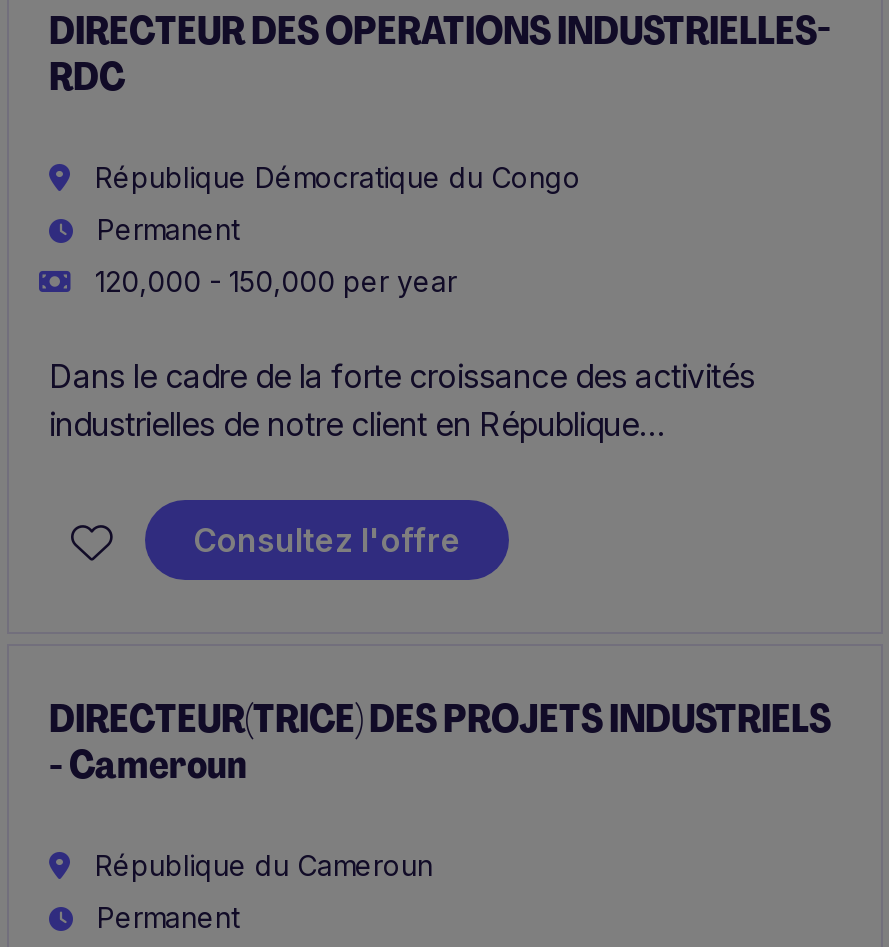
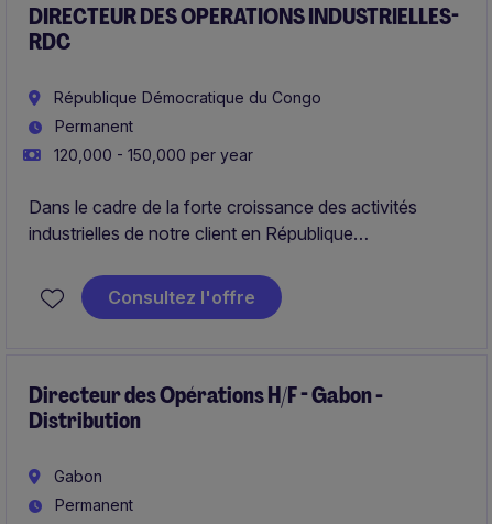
- DIRECTEUR(TRICE) DES PROJETS INDUSTRIELS
- - Cameroun
+ Directeur des Opérations H/F - Gabon -
+ Distribution

- République du Cameroun
+ Gabon
